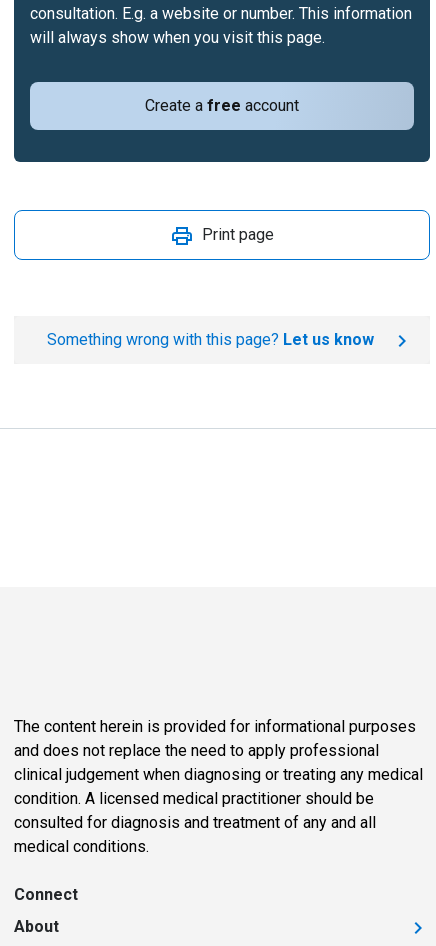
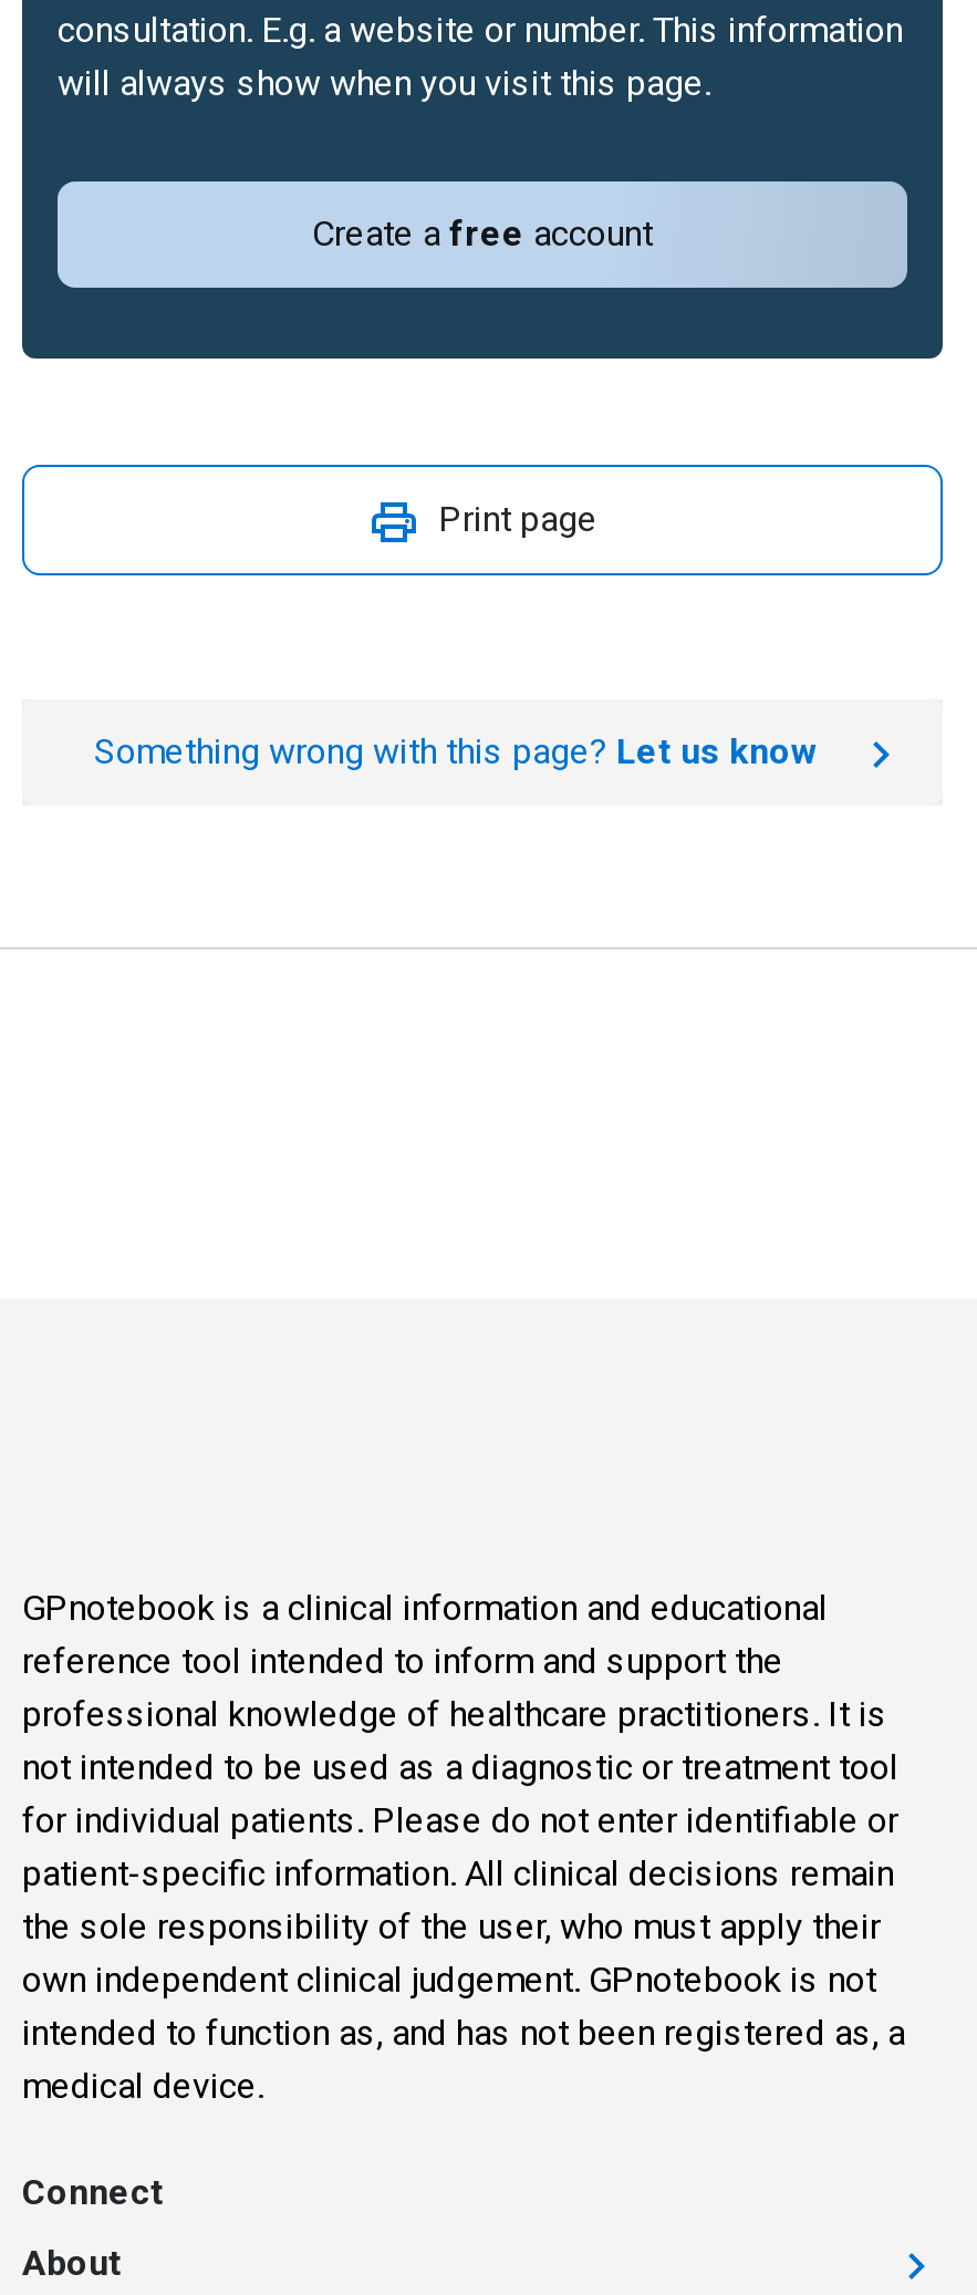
- The content herein is provided for informational purposes
- and does not replace the need to apply professional
- clinical judgement when diagnosing or treating any medical
- condition. A licensed medical practitioner should be
- consulted for diagnosis and treatment of any and all
- medical conditions.
+ GPnotebook is a clinical information and educational
+ reference tool intended to inform and support the
+ professional knowledge of healthcare practitioners. It is
+ not intended to be used as a diagnostic or treatment tool
+ for individual patients. Please do not enter identifiable or
+ patient-specific information. All clinical decisions remain
+ the sole responsibility of the user, who must apply their
+ own independent clinical judgement. GPnotebook is not
+ intended to function as, and has not been registered as, a
+ medical device.
